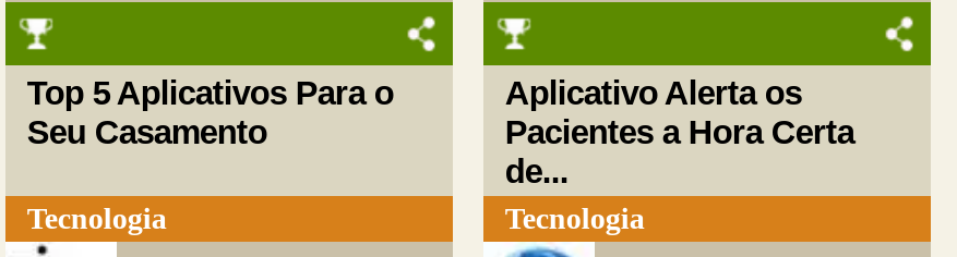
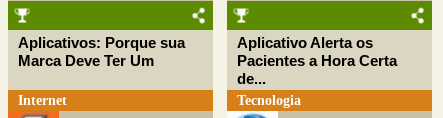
- Top 5 Aplicativos Para o
- Seu Casamento
+ Aplicativos: Porque sua
+ Marca Deve Ter Um

- Tecnologia
+ Internet
